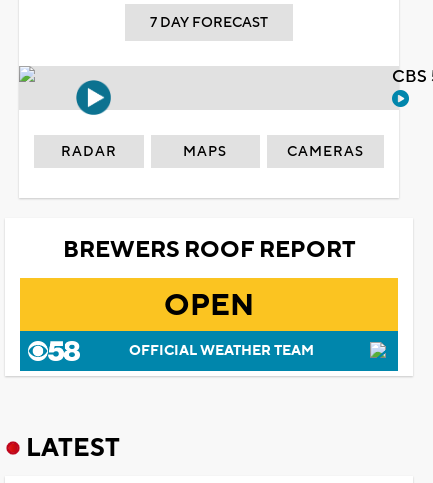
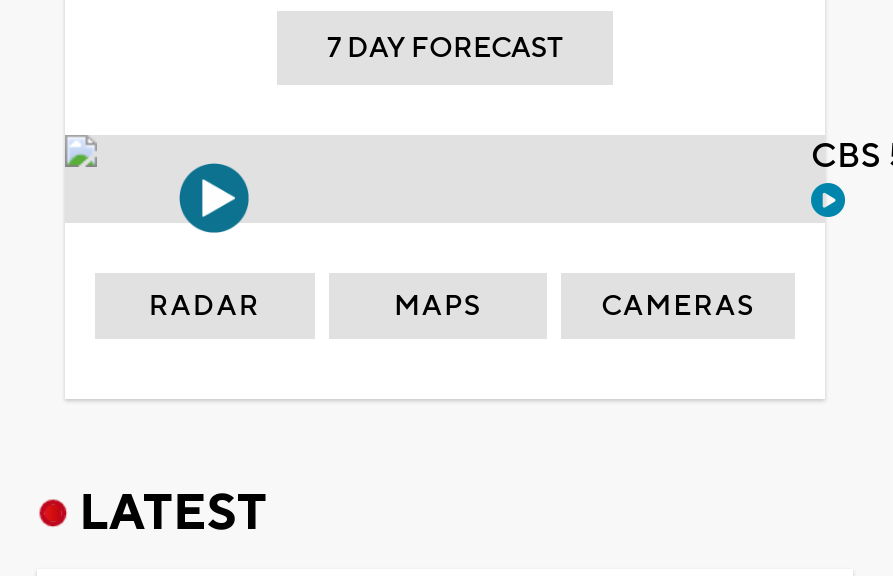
- BREWERS ROOF REPORT
- OPEN
- OFFICIAL WEATHER TEAM
